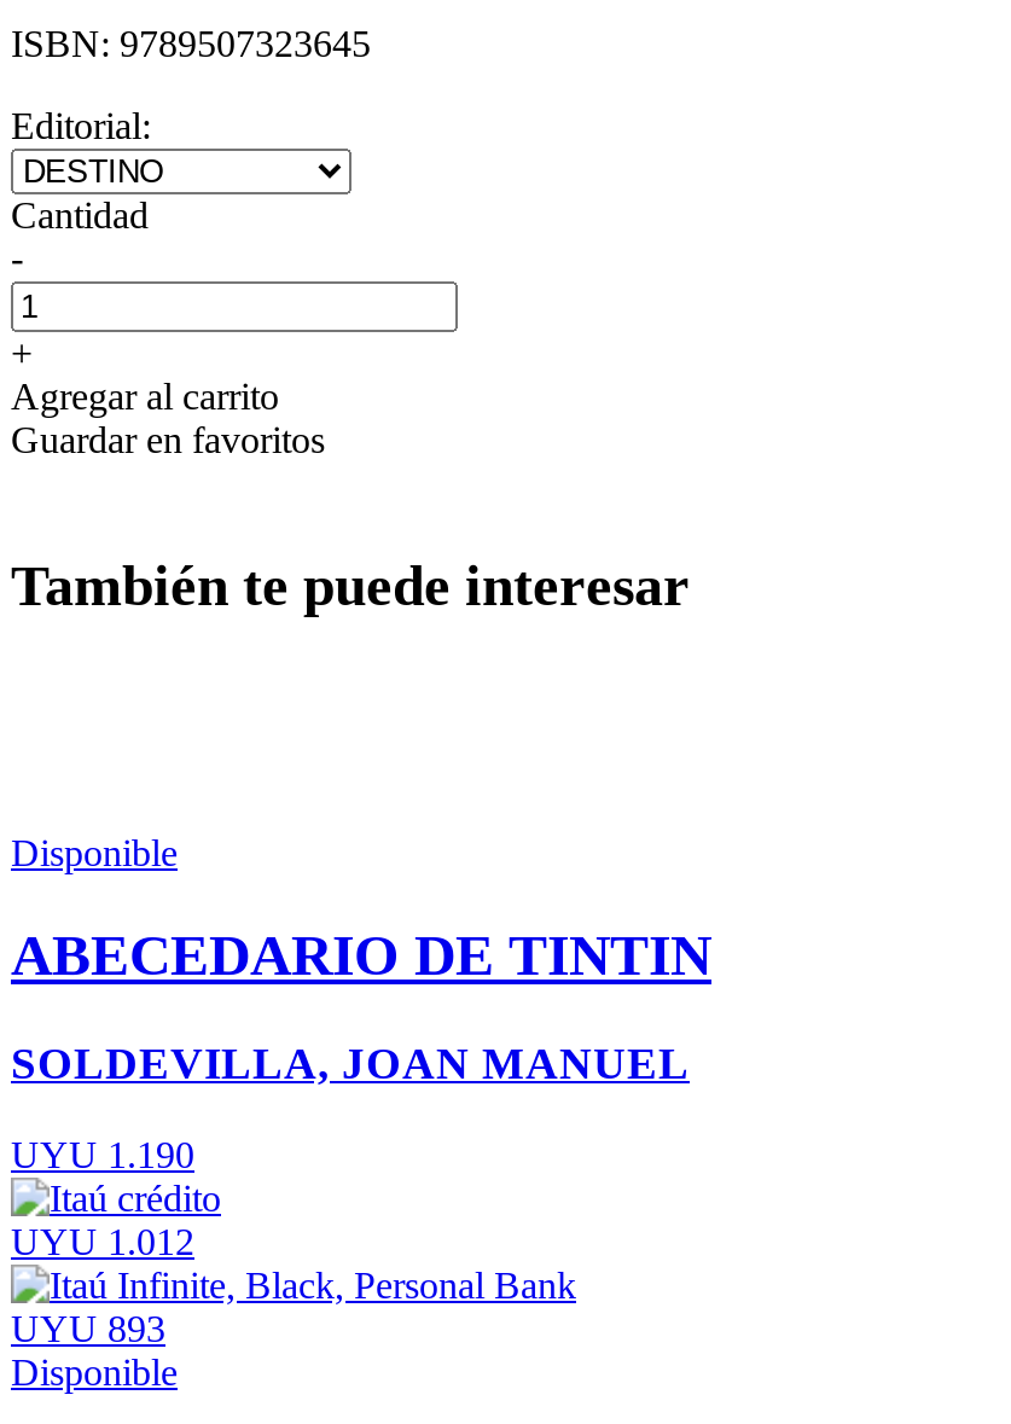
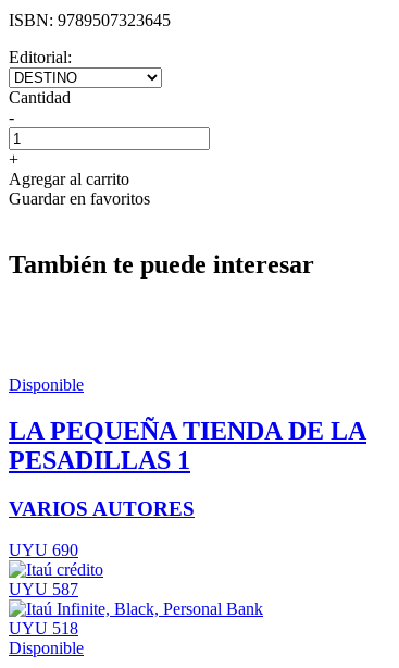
- ABECEDARIO DE TINTIN
+ LA PEQUEÑA TIENDA DE LA
+ PESADILLAS 1

- SOLDEVILLA, JOAN MANUEL
+ VARIOS AUTORES

- UYU 1.190
+ UYU 690

- UYU 1.012
+ UYU 587

- UYU 893
+ UYU 518
